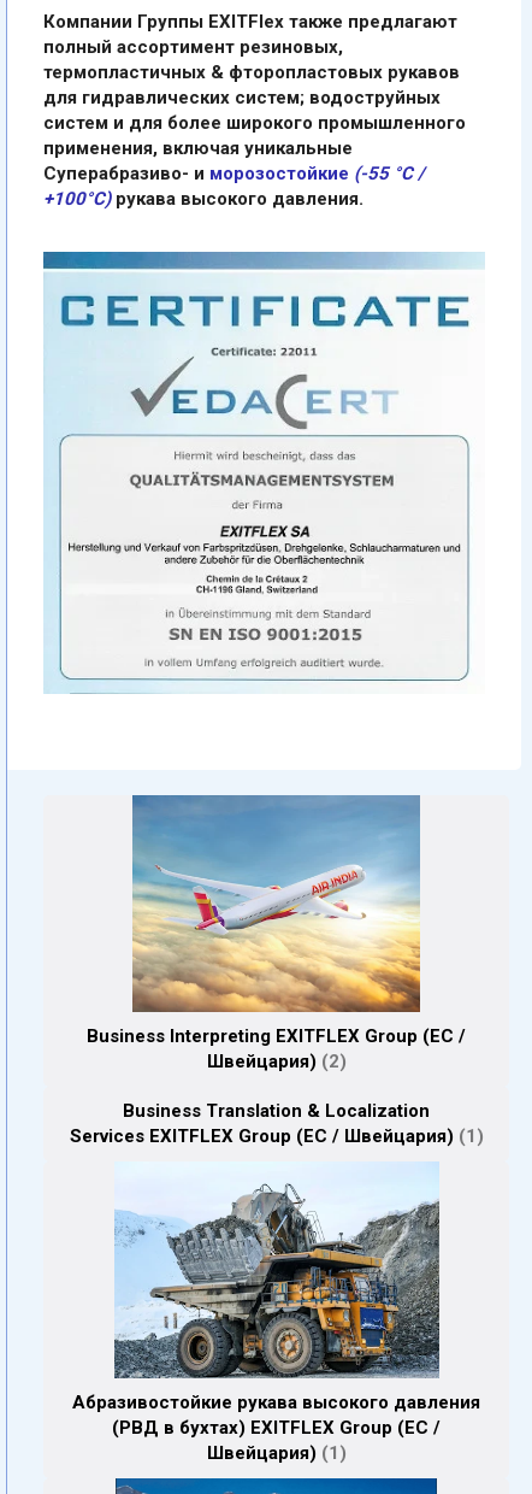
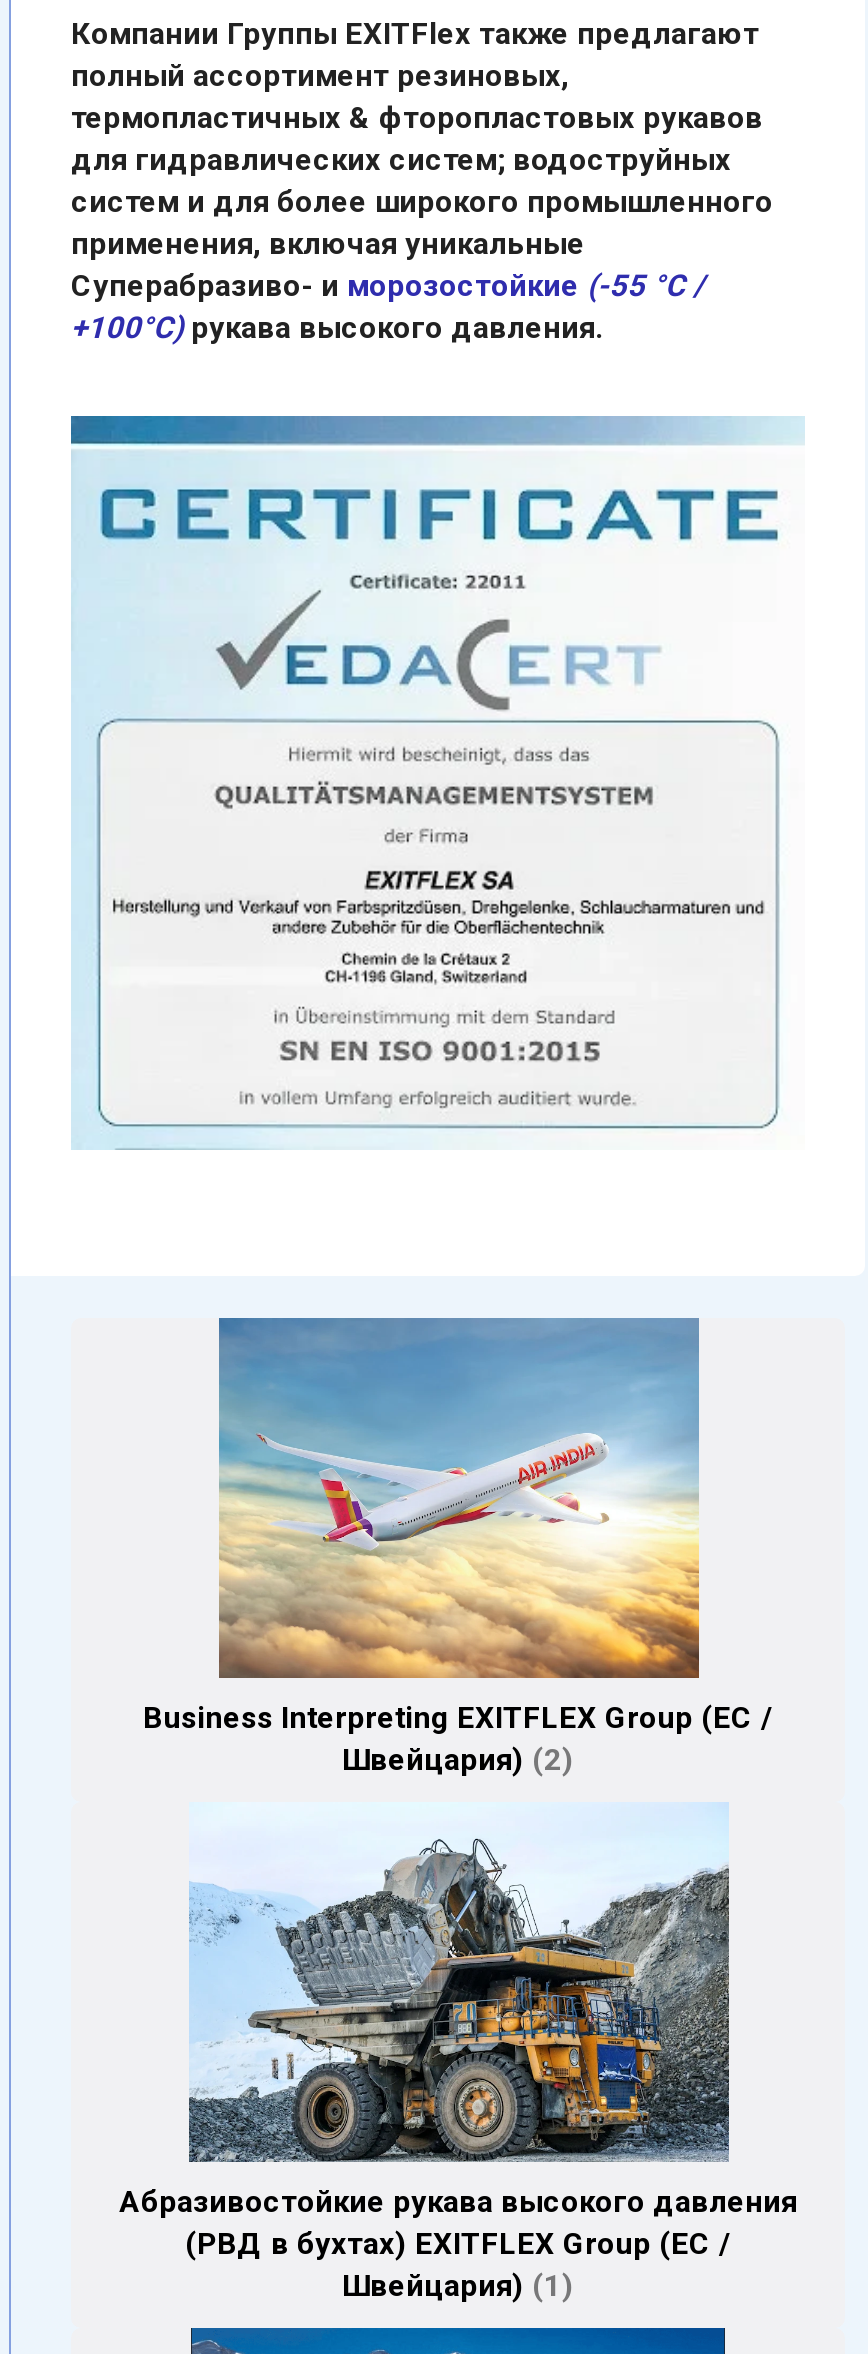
- Business Translation & Localization
- Services EXITFLEX Group (ЕС / Швейцария) 1
